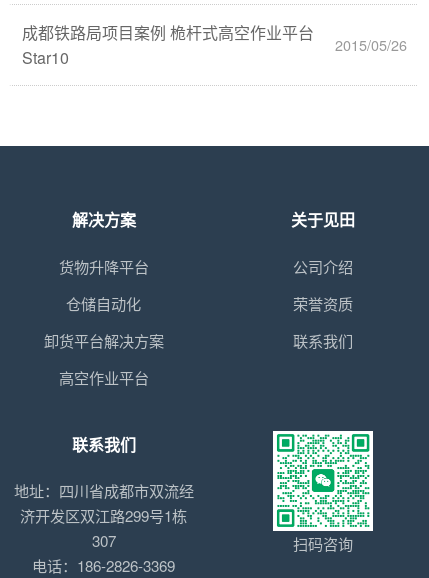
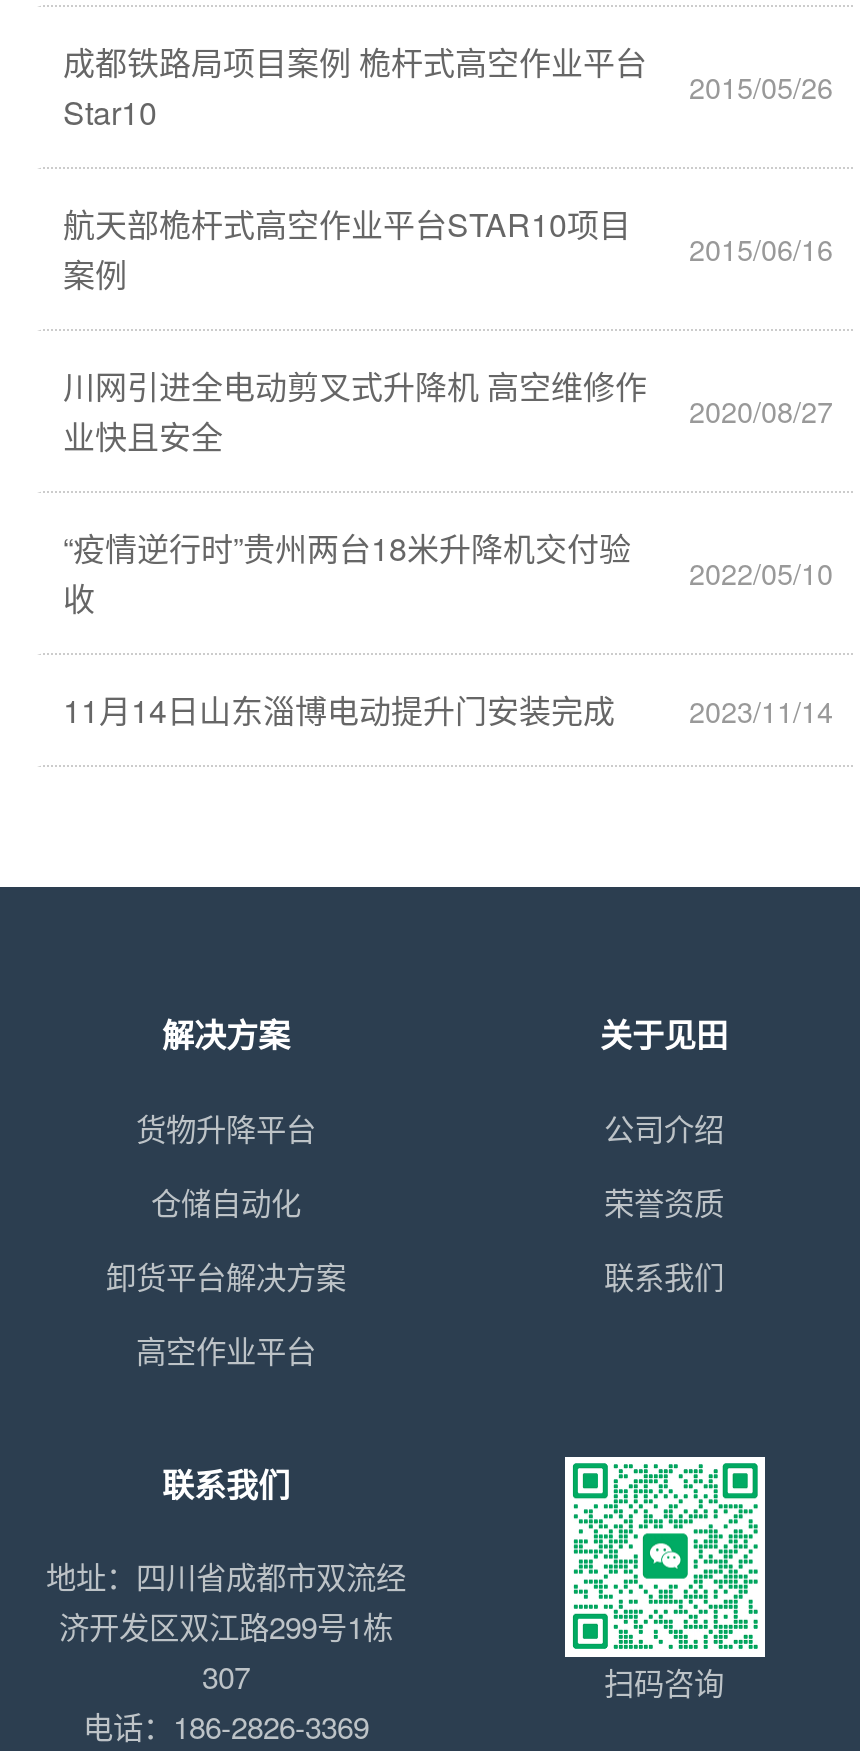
+ 航天部桅杆式高空作业平台STAR10项目
+ 案例

+ 2015/06/16
+ 川网引进全电动剪叉式升降机 高空维修作
+ 业快且安全

+ 2020/08/27
+ “疫情逆行时”贵州两台18米升降机交付验
+ 收

+ 2022/05/10
+ 11月14日山东淄博电动提升门安装完成
+ 2023/11/14
